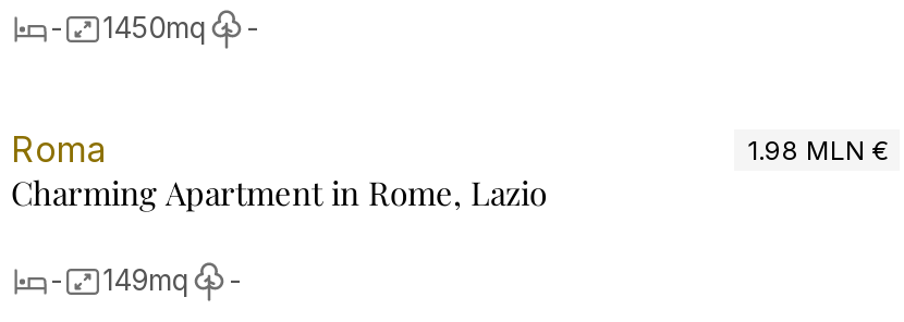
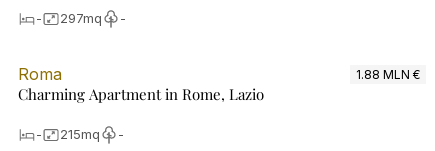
- 1450mq
+ 297mq

- 1.98 MLN €
+ 1.88 MLN €

- 149mq
+ 215mq
